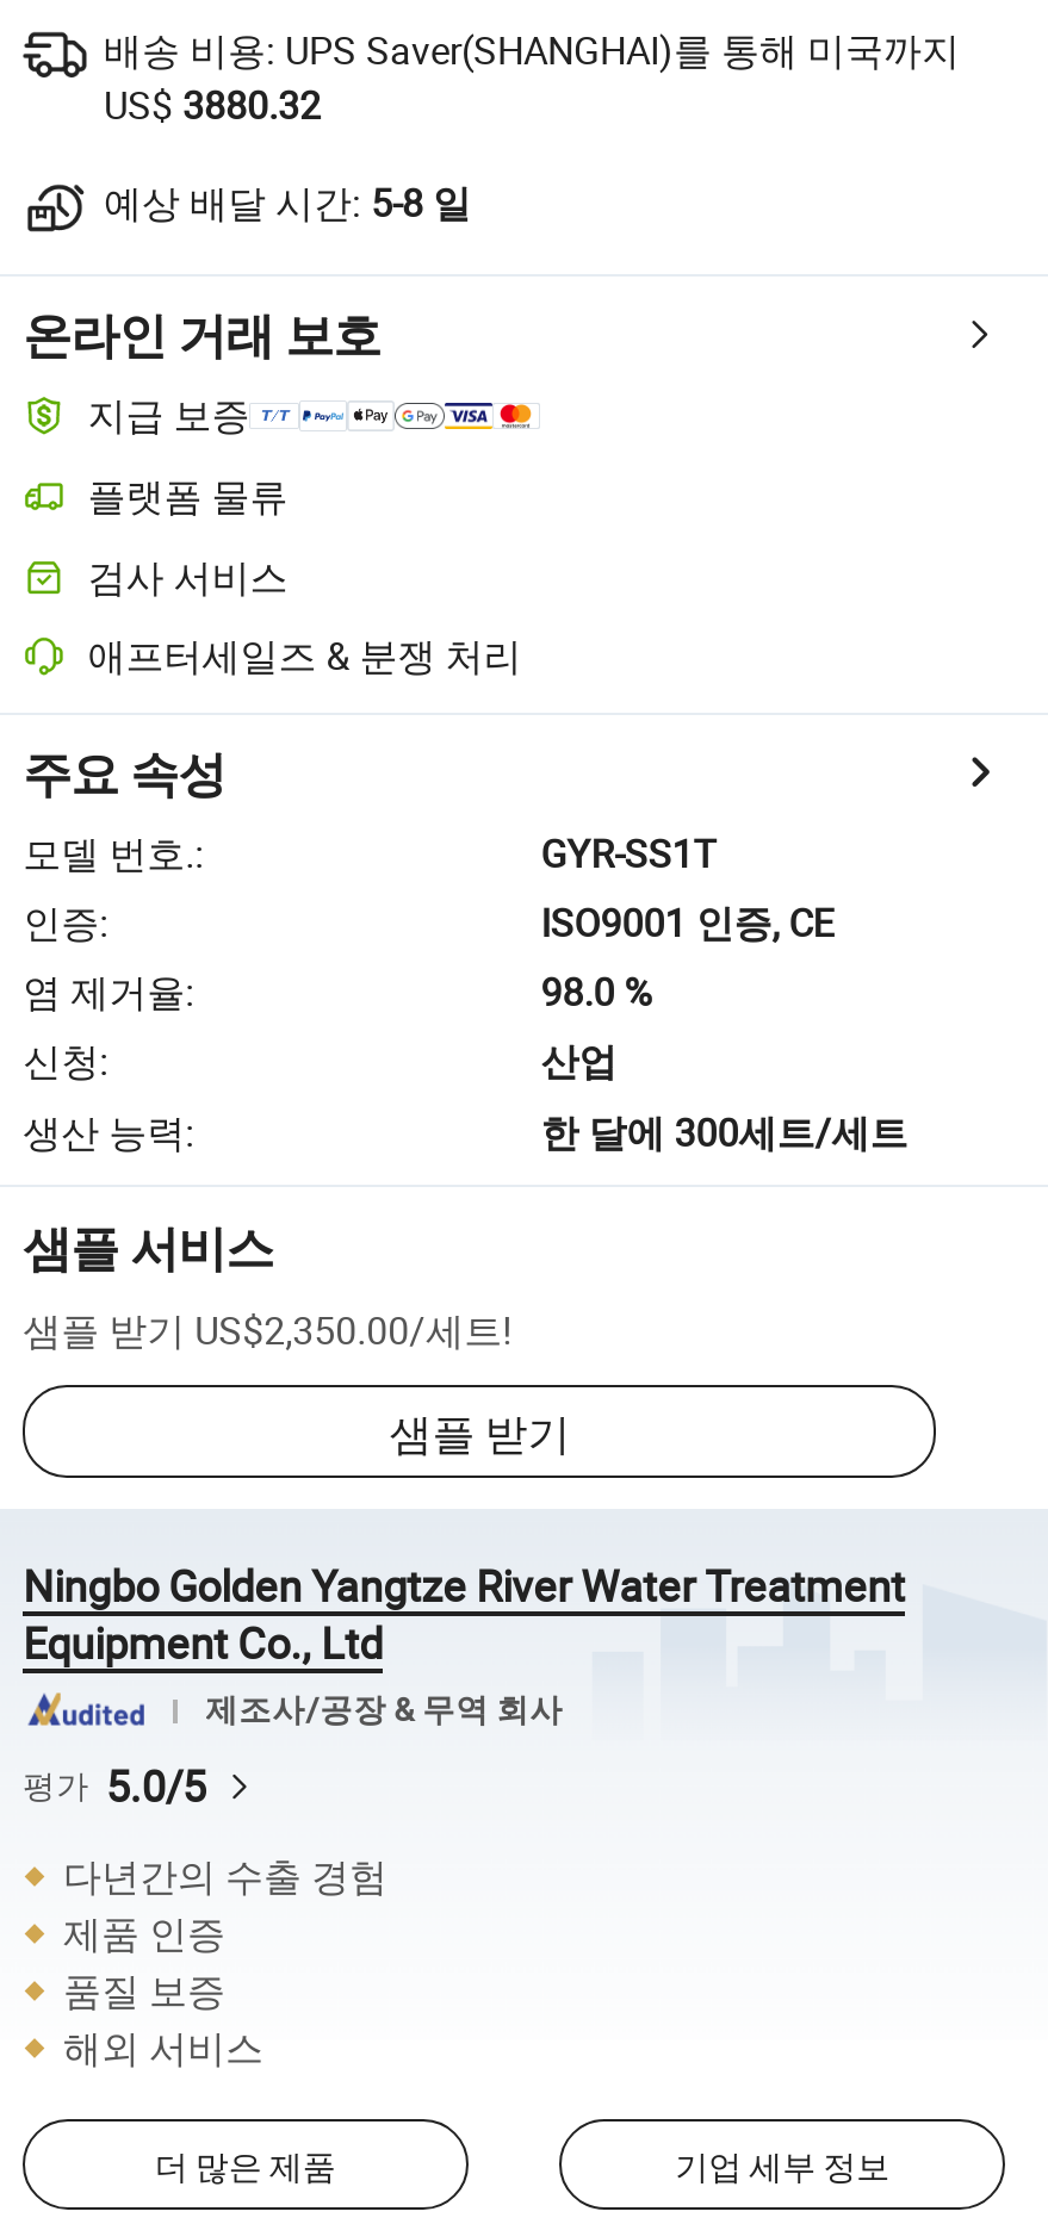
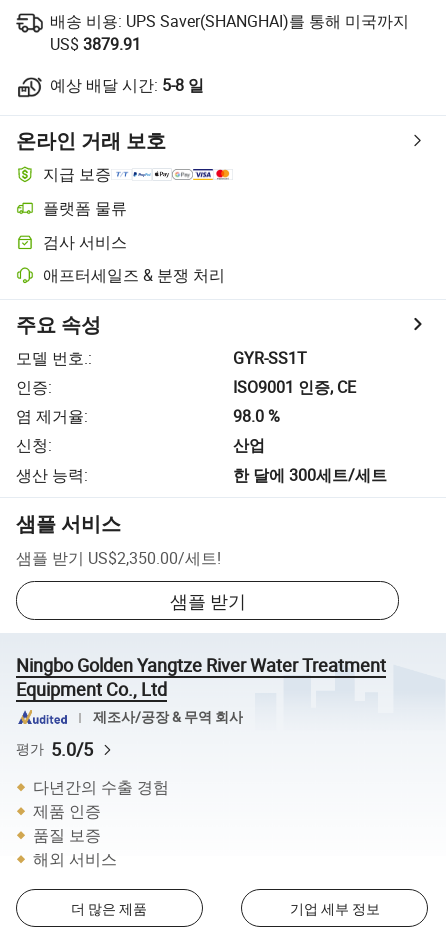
- US$3880.32
+ US$3879.91
